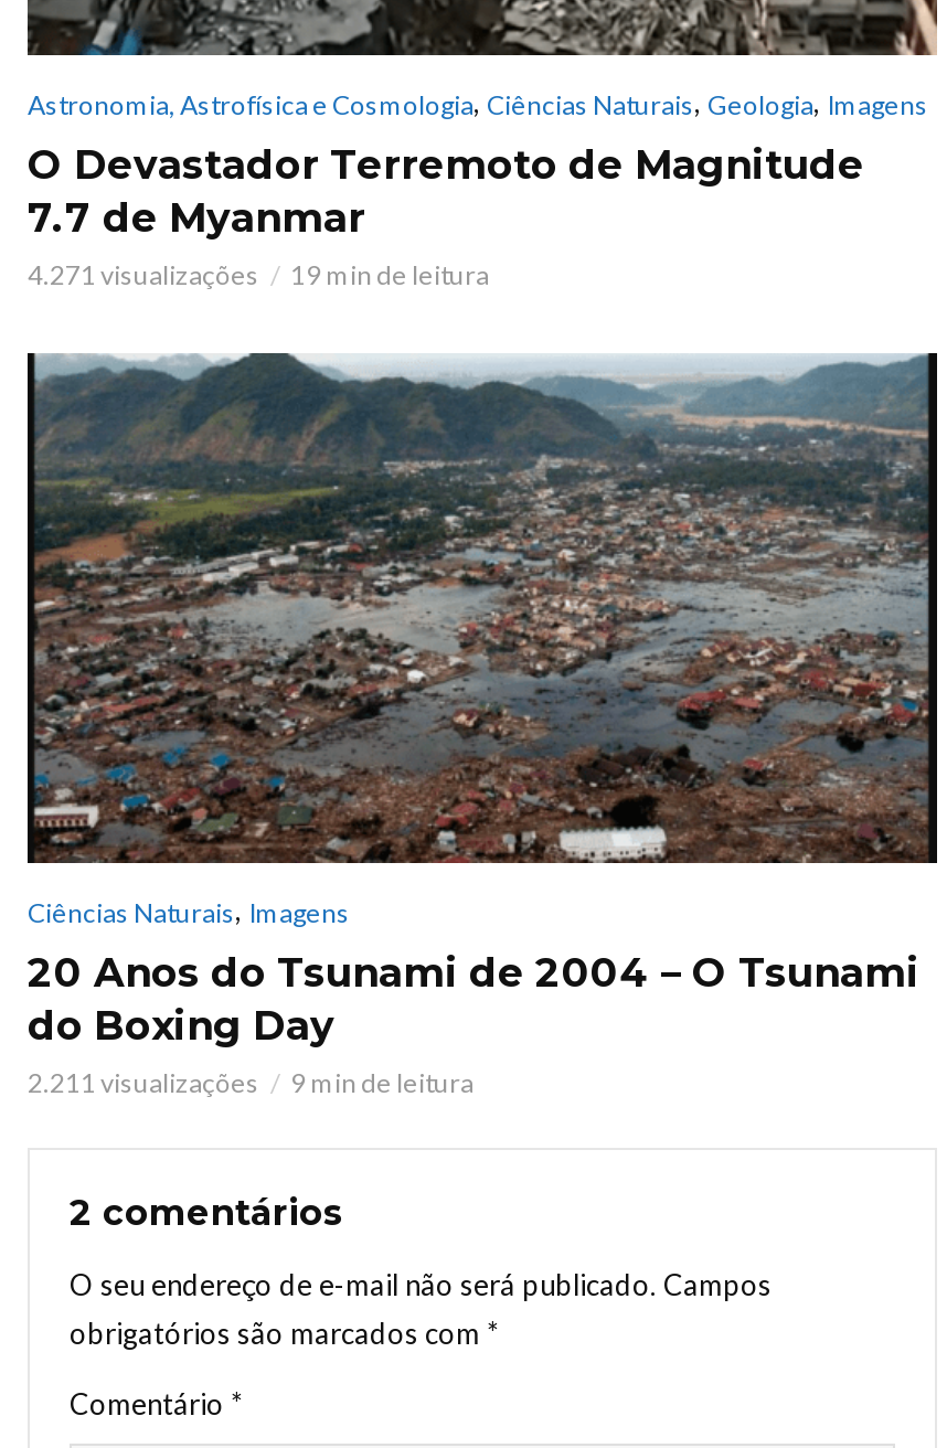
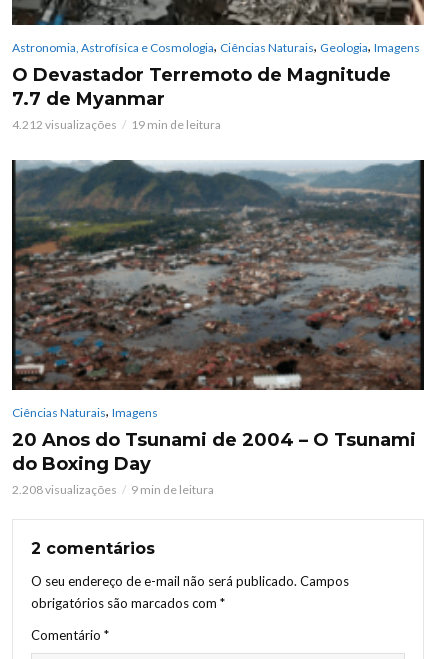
- 4.271 visualizações
+ 4.212 visualizações

- 2.211 visualizações
+ 2.208 visualizações
